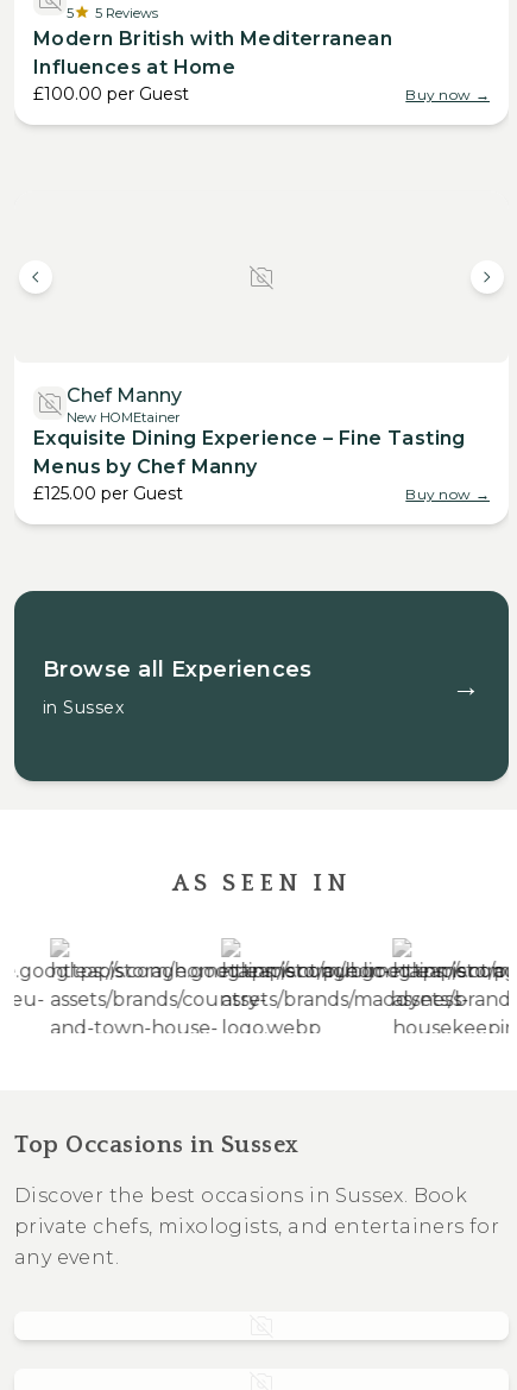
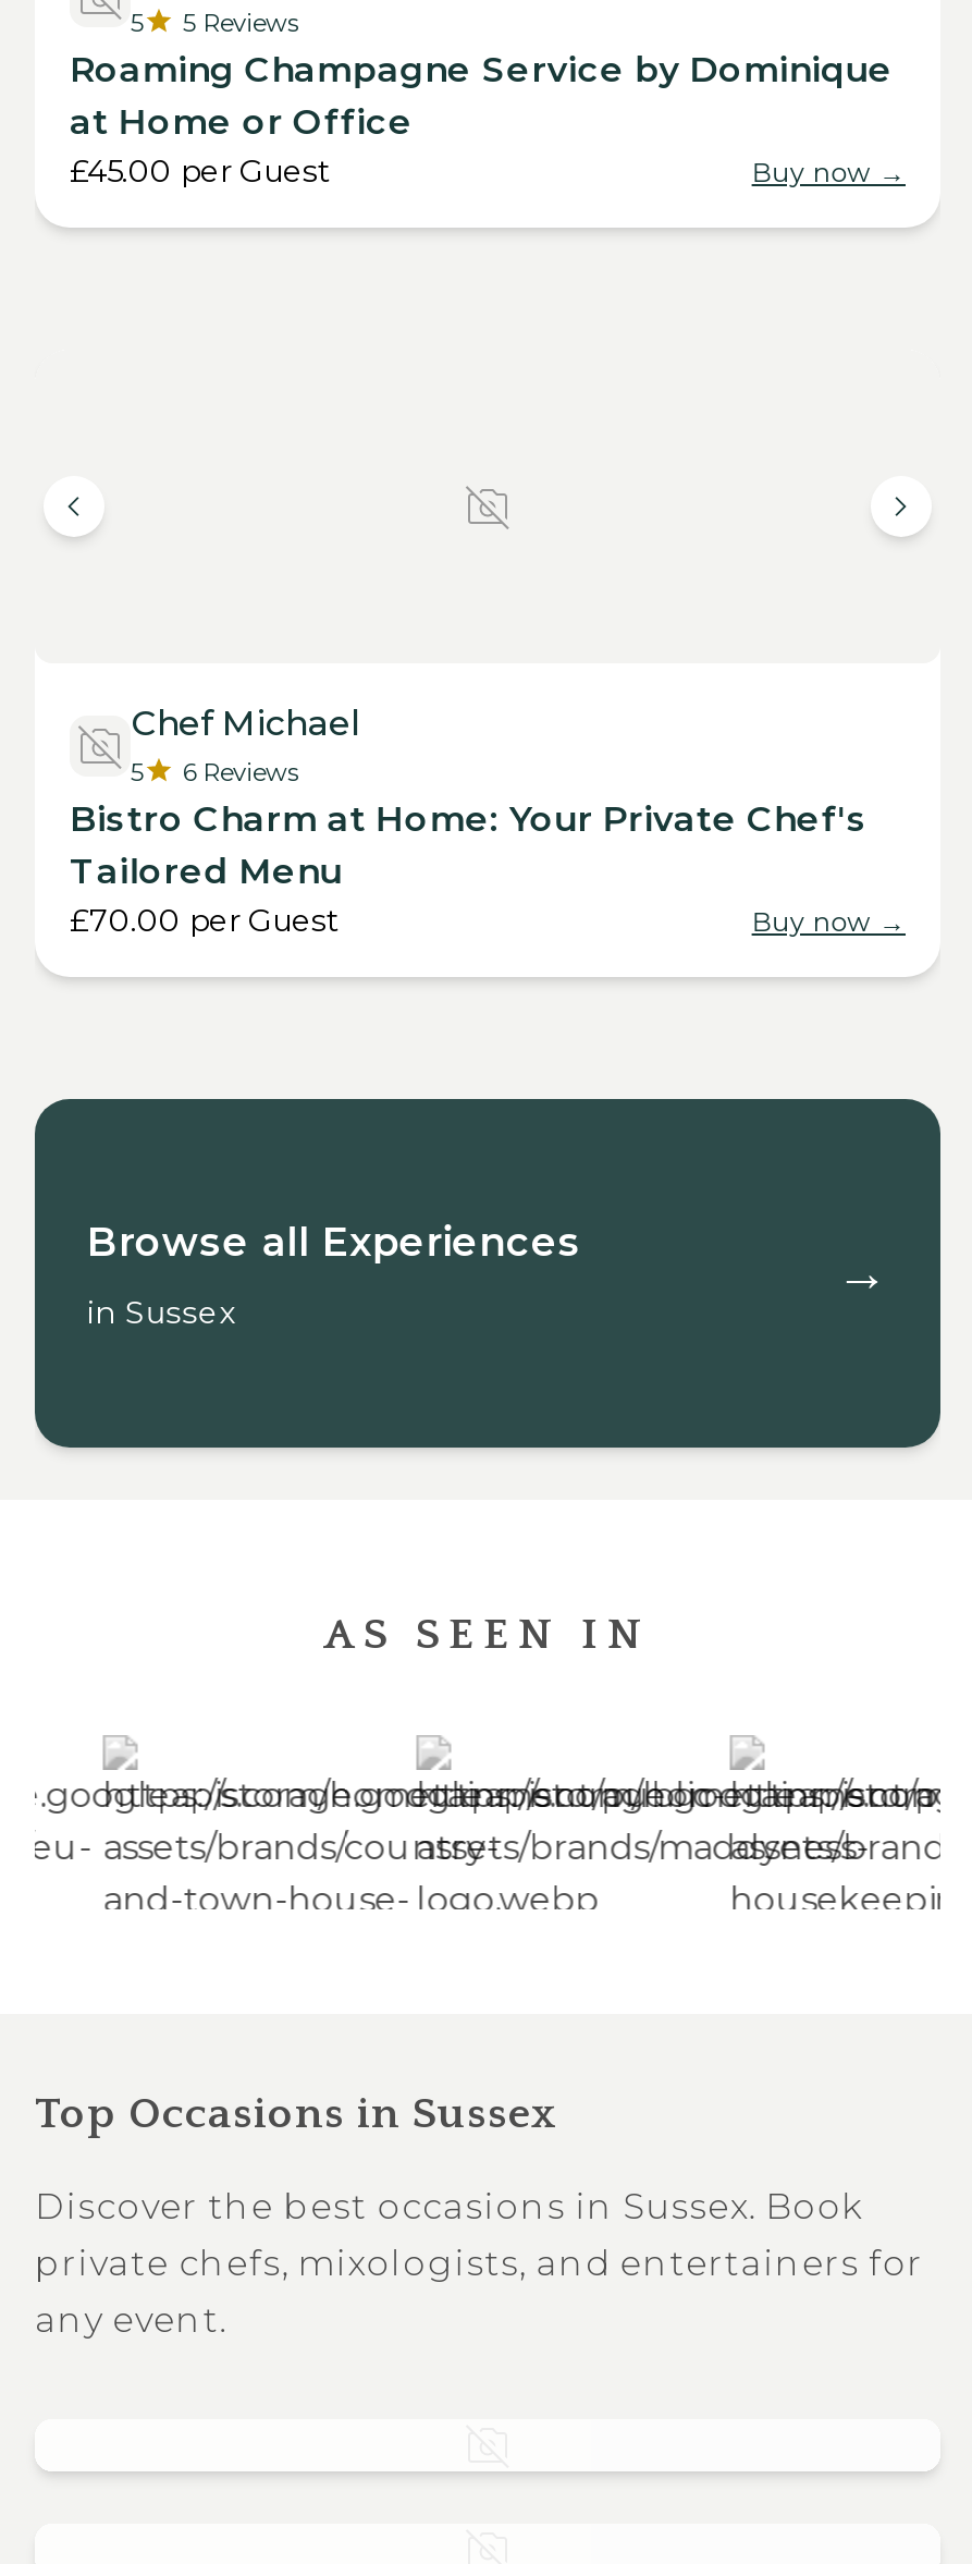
- Modern British with Mediterranean
- Influences at Home
- £100.00 per Guest
+ Roaming Champagne Service by Dominique
+ at Home or Office
+ £45.00 per Guest

- Chef Manny
- New HOMEtainer
- Exquisite Dining Experience – Fine Tasting
- Menus by Chef Manny
- £125.00 per Guest
+ Chef Michael
+ 5
+ 6 Reviews
+ Bistro Charm at Home: Your Private Chef's
+ Tailored Menu
+ £70.00 per Guest
